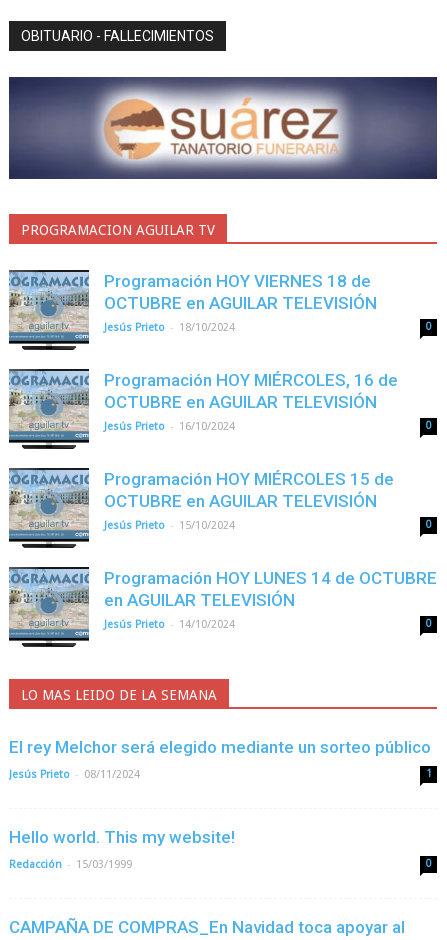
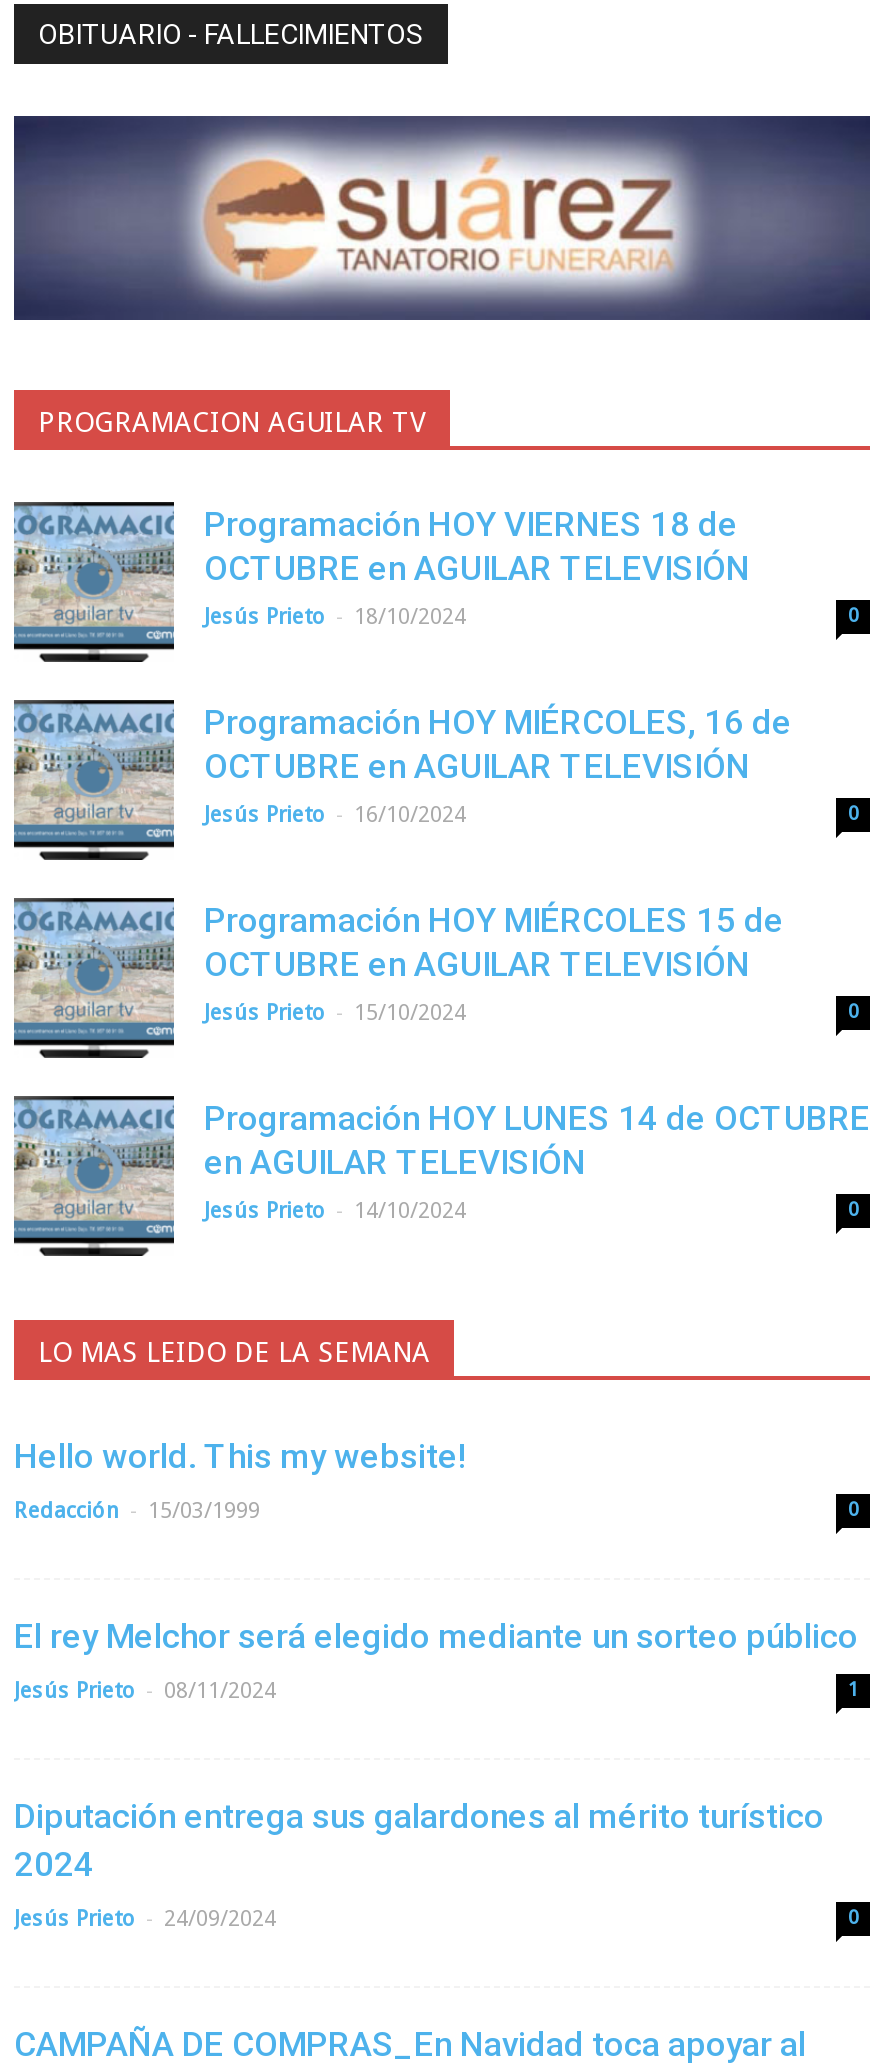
+ 0

+ Diputación entrega sus galardones al mérito turístico
+ 2024
+ Jesús Prieto - 24/09/2024

moved up: Hello world. This my website! | Redacción - 15/03/1999
